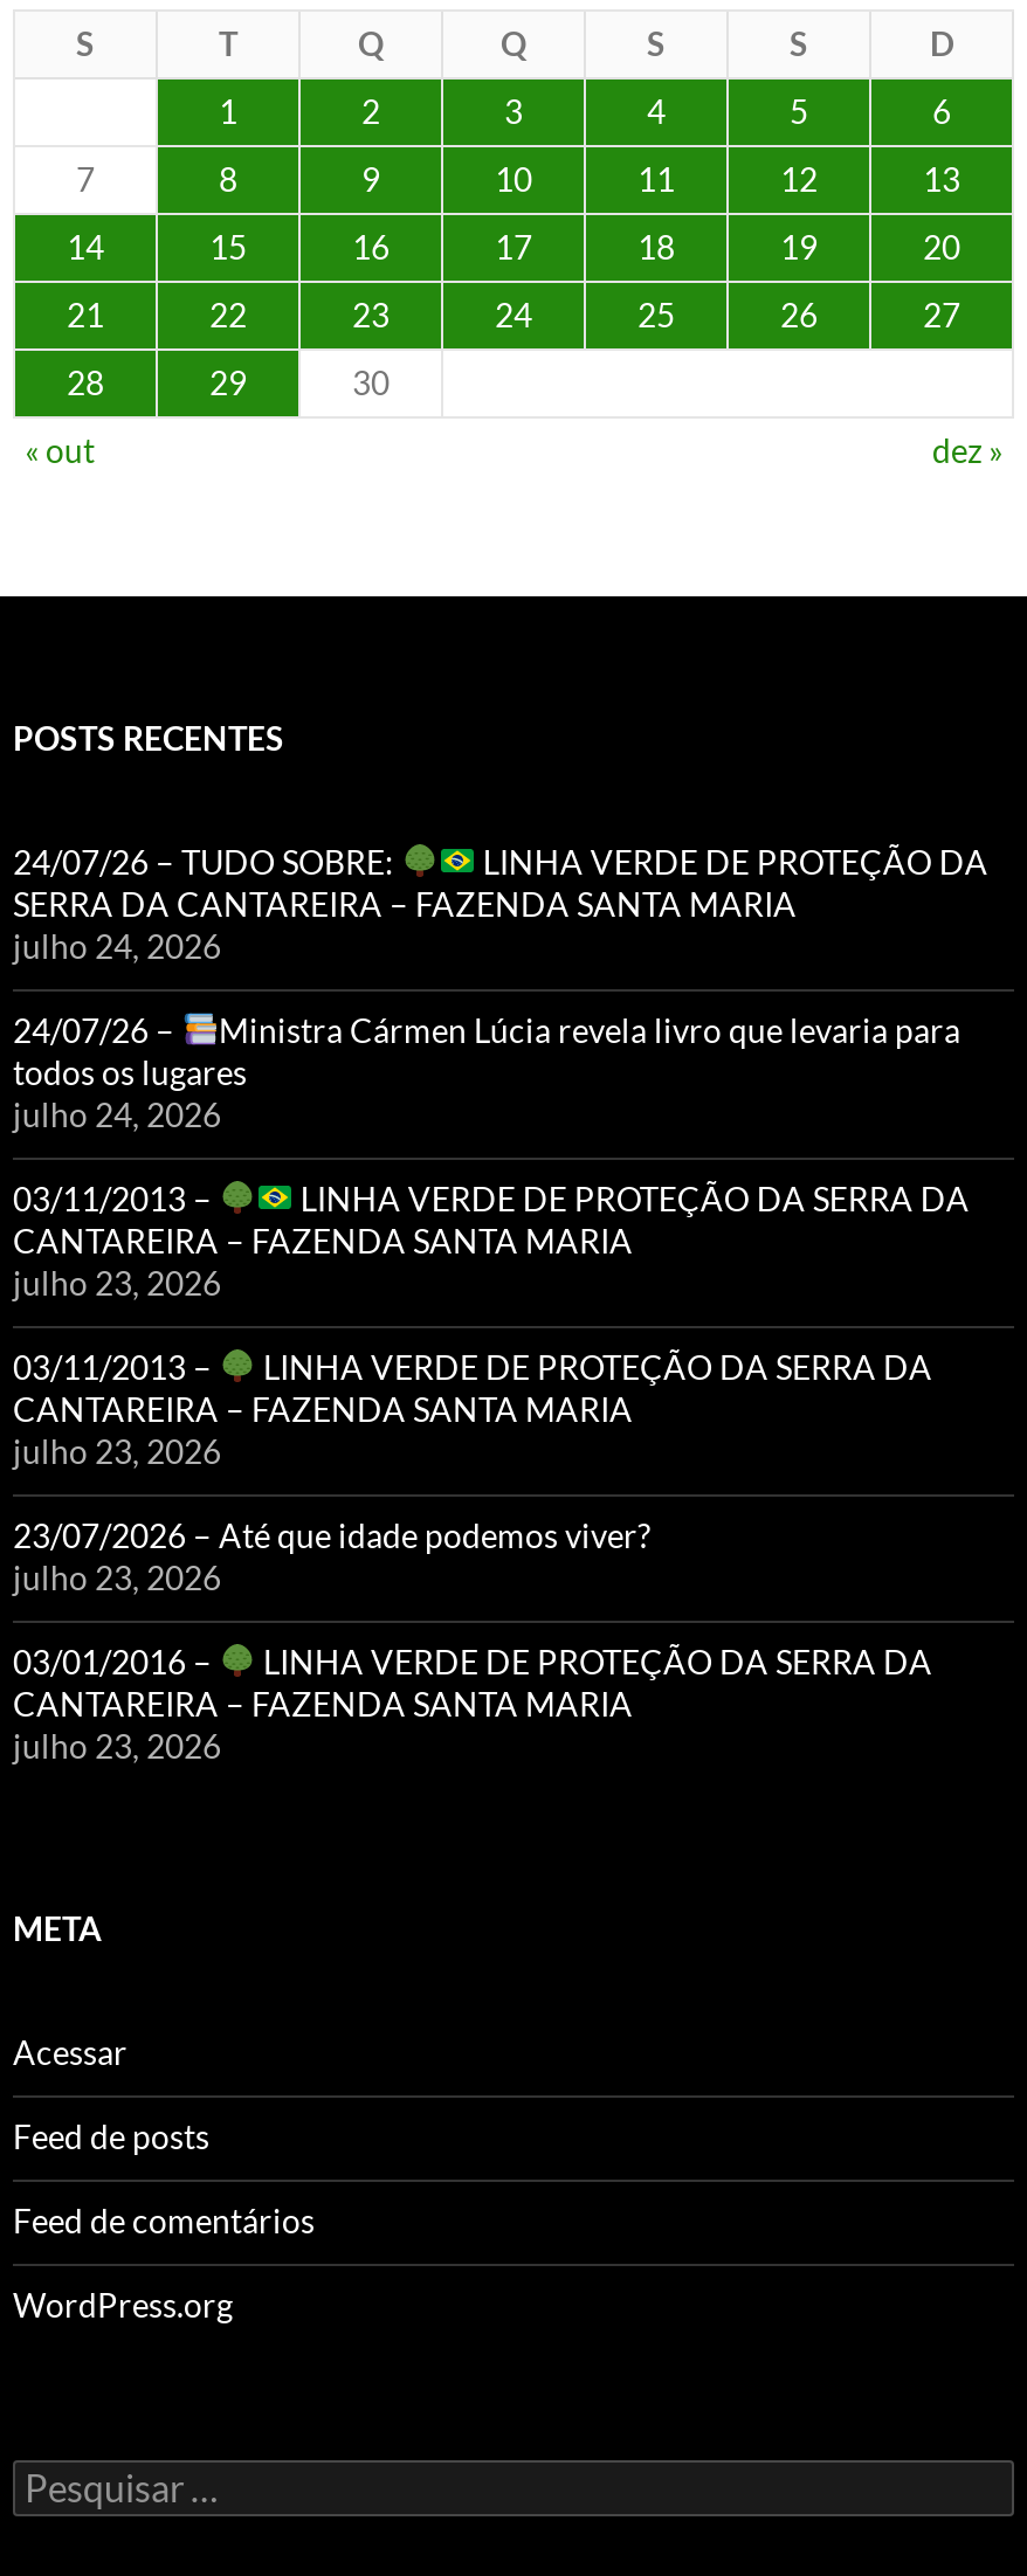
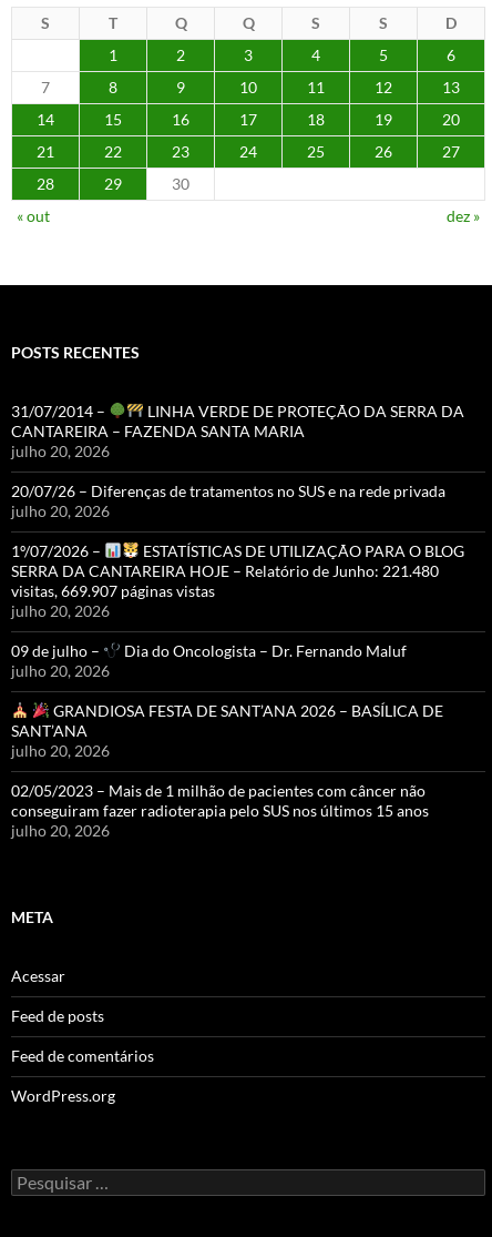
- 24/07/26 – TUDO SOBRE:
- LINHA VERDE DE PROTEÇÃO DA
- SERRA DA CANTAREIRA – FAZENDA SANTA MARIA
- julho 24, 2026
- 24/07/26 –
- Ministra Cármen Lúcia revela livro que levaria para
- todos os lugares
- julho 24, 2026
- 03/11/2013 –
+ 31/07/2014 –

moved up: LINHA VERDE DE PROTEÇÃO DA SERRA DA | CANTAREIRA – FAZENDA SANTA MARIA

- julho 23, 2026
- 03/11/2013 –
- LINHA VERDE DE PROTEÇÃO DA SERRA DA
- CANTAREIRA – FAZENDA SANTA MARIA
- julho 23, 2026
- 23/07/2026 – Até que idade podemos viver?
- julho 23, 2026
- 03/01/2016 –
- LINHA VERDE DE PROTEÇÃO DA SERRA DA
- CANTAREIRA – FAZENDA SANTA MARIA
- julho 23, 2026
+ julho 20, 2026
+ 20/07/26 – Diferenças de tratamentos no SUS e na rede privada
+ julho 20, 2026
+ 1º/07/2026 –
+ ESTATÍSTICAS DE UTILIZAÇÃO PARA O BLOG
+ SERRA DA CANTAREIRA HOJE – Relatório de Junho: 221.480
+ visitas, 669.907 páginas vistas
+ julho 20, 2026
+ 09 de julho –
+ Dia do Oncologista – Dr. Fernando Maluf
+ julho 20, 2026
+ GRANDIOSA FESTA DE SANT’ANA 2026 – BASÍLICA DE
+ SANT’ANA
+ julho 20, 2026
+ 02/05/2023 – Mais de 1 milhão de pacientes com câncer não
+ conseguiram fazer radioterapia pelo SUS nos últimos 15 anos
+ julho 20, 2026
